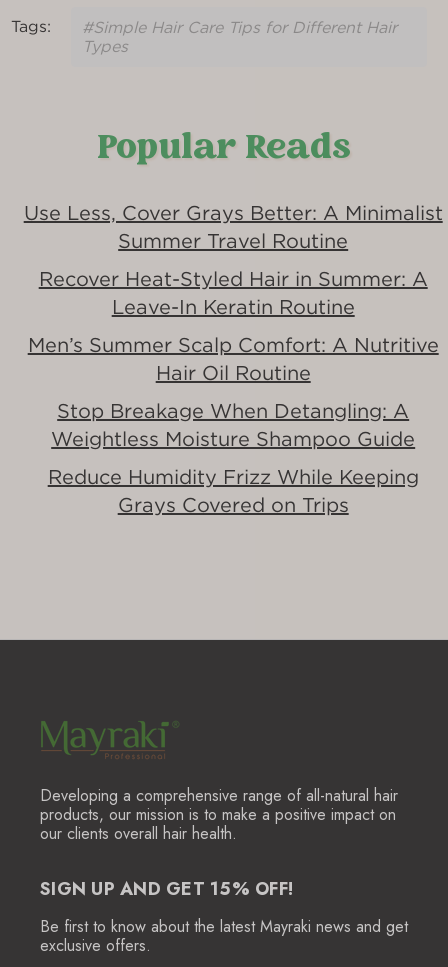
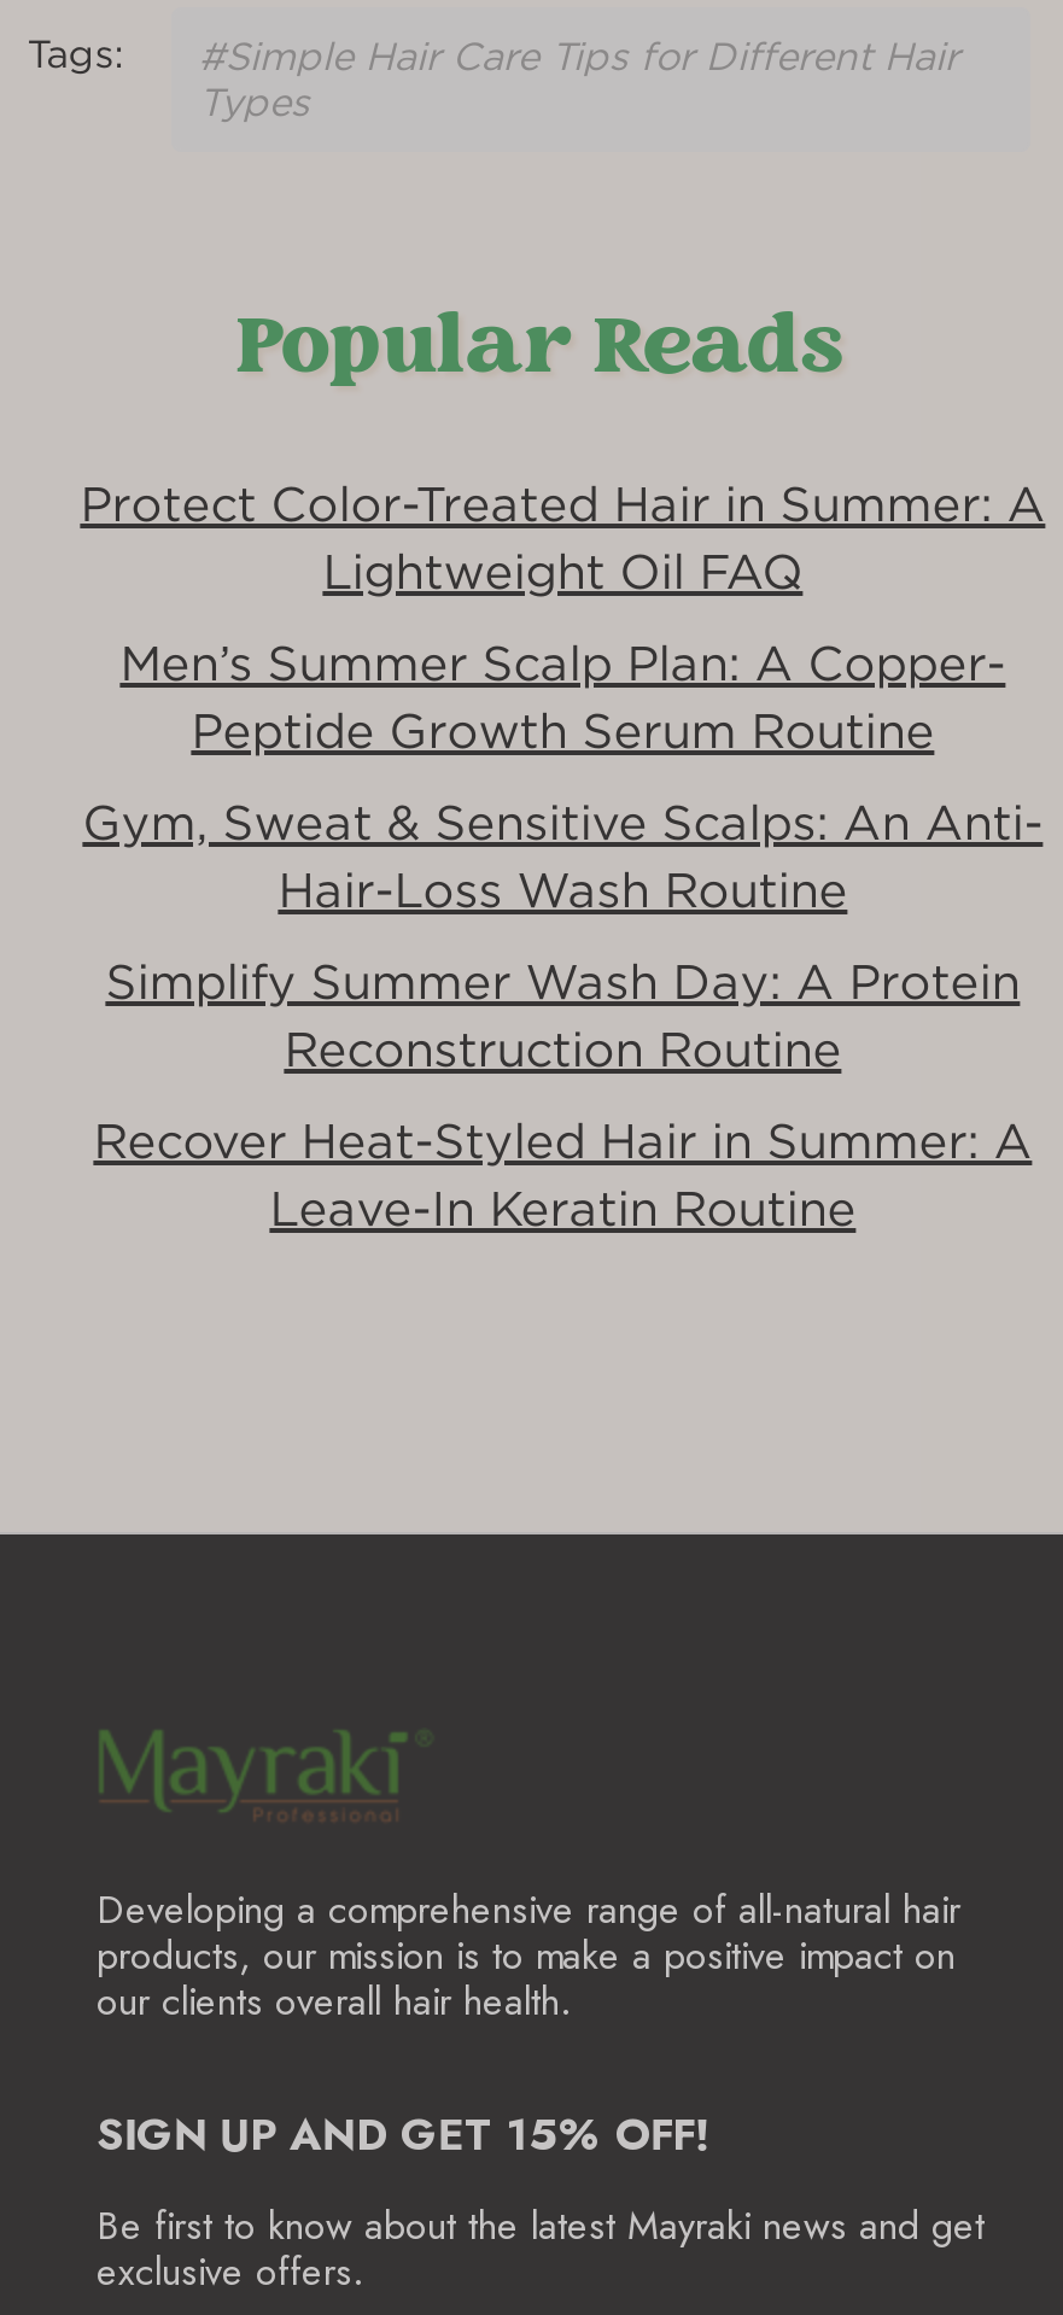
- Use Less, Cover Grays Better: A Minimalist
- Summer Travel Routine
+ Protect Color-Treated Hair in Summer: A
+ Lightweight Oil FAQ
+ Men’s Summer Scalp Plan: A Copper-
+ Peptide Growth Serum Routine
+ Gym, Sweat & Sensitive Scalps: An Anti-
+ Hair-Loss Wash Routine
+ Simplify Summer Wash Day: A Protein
+ Reconstruction Routine

moved down: Recover Heat-Styled Hair in Summer: A | Leave-In Keratin Routine

- Men’s Summer Scalp Comfort: A Nutritive
- Hair Oil Routine
- Stop Breakage When Detangling: A
- Weightless Moisture Shampoo Guide
- Reduce Humidity Frizz While Keeping
- Grays Covered on Trips
